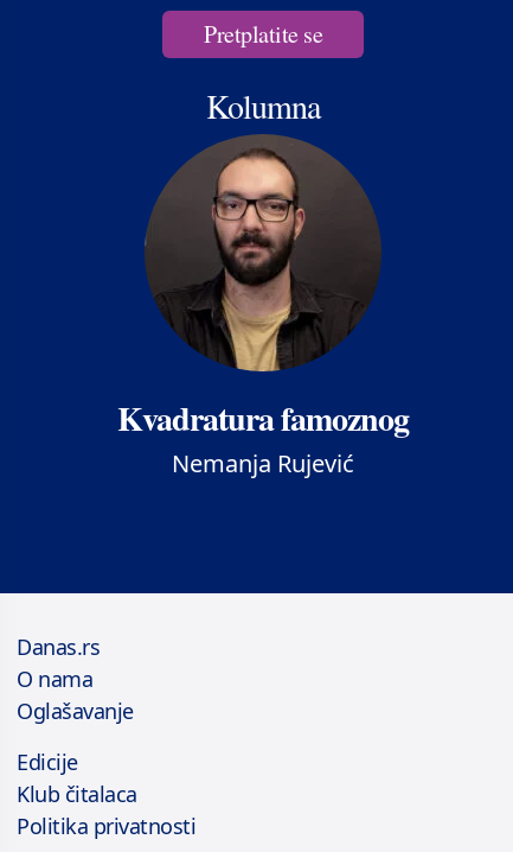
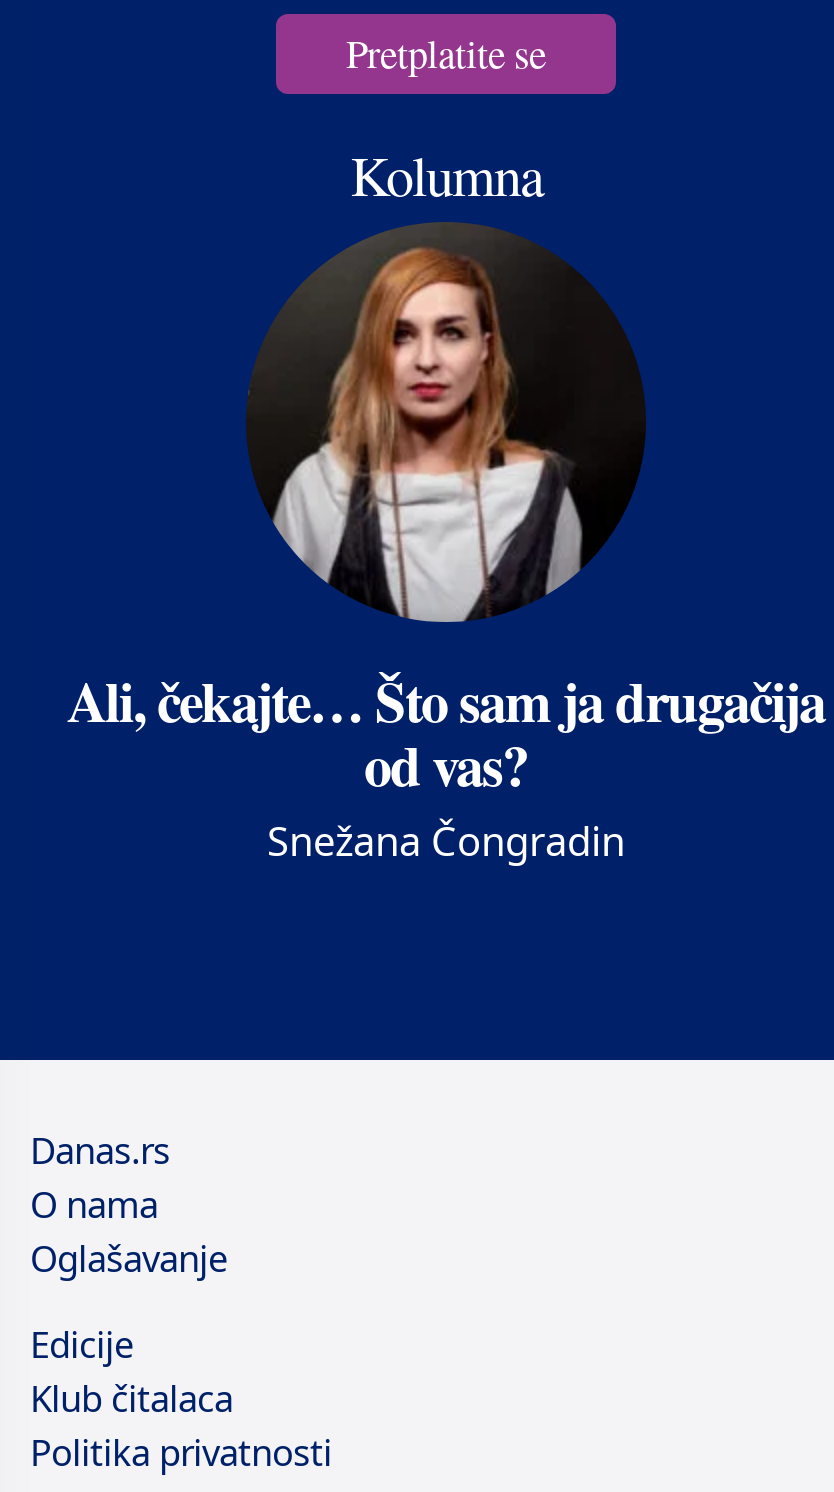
- [image]
- Kvadratura famoznog
- Nemanja Rujević
+ [image]
+ Ali, čekajte… Što sam ja drugačija
+ od vas?
+ Snežana Čongradin
